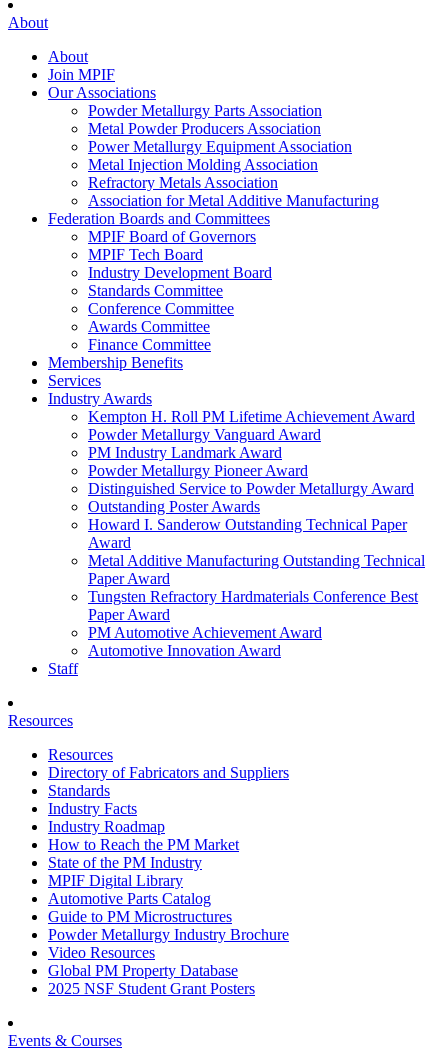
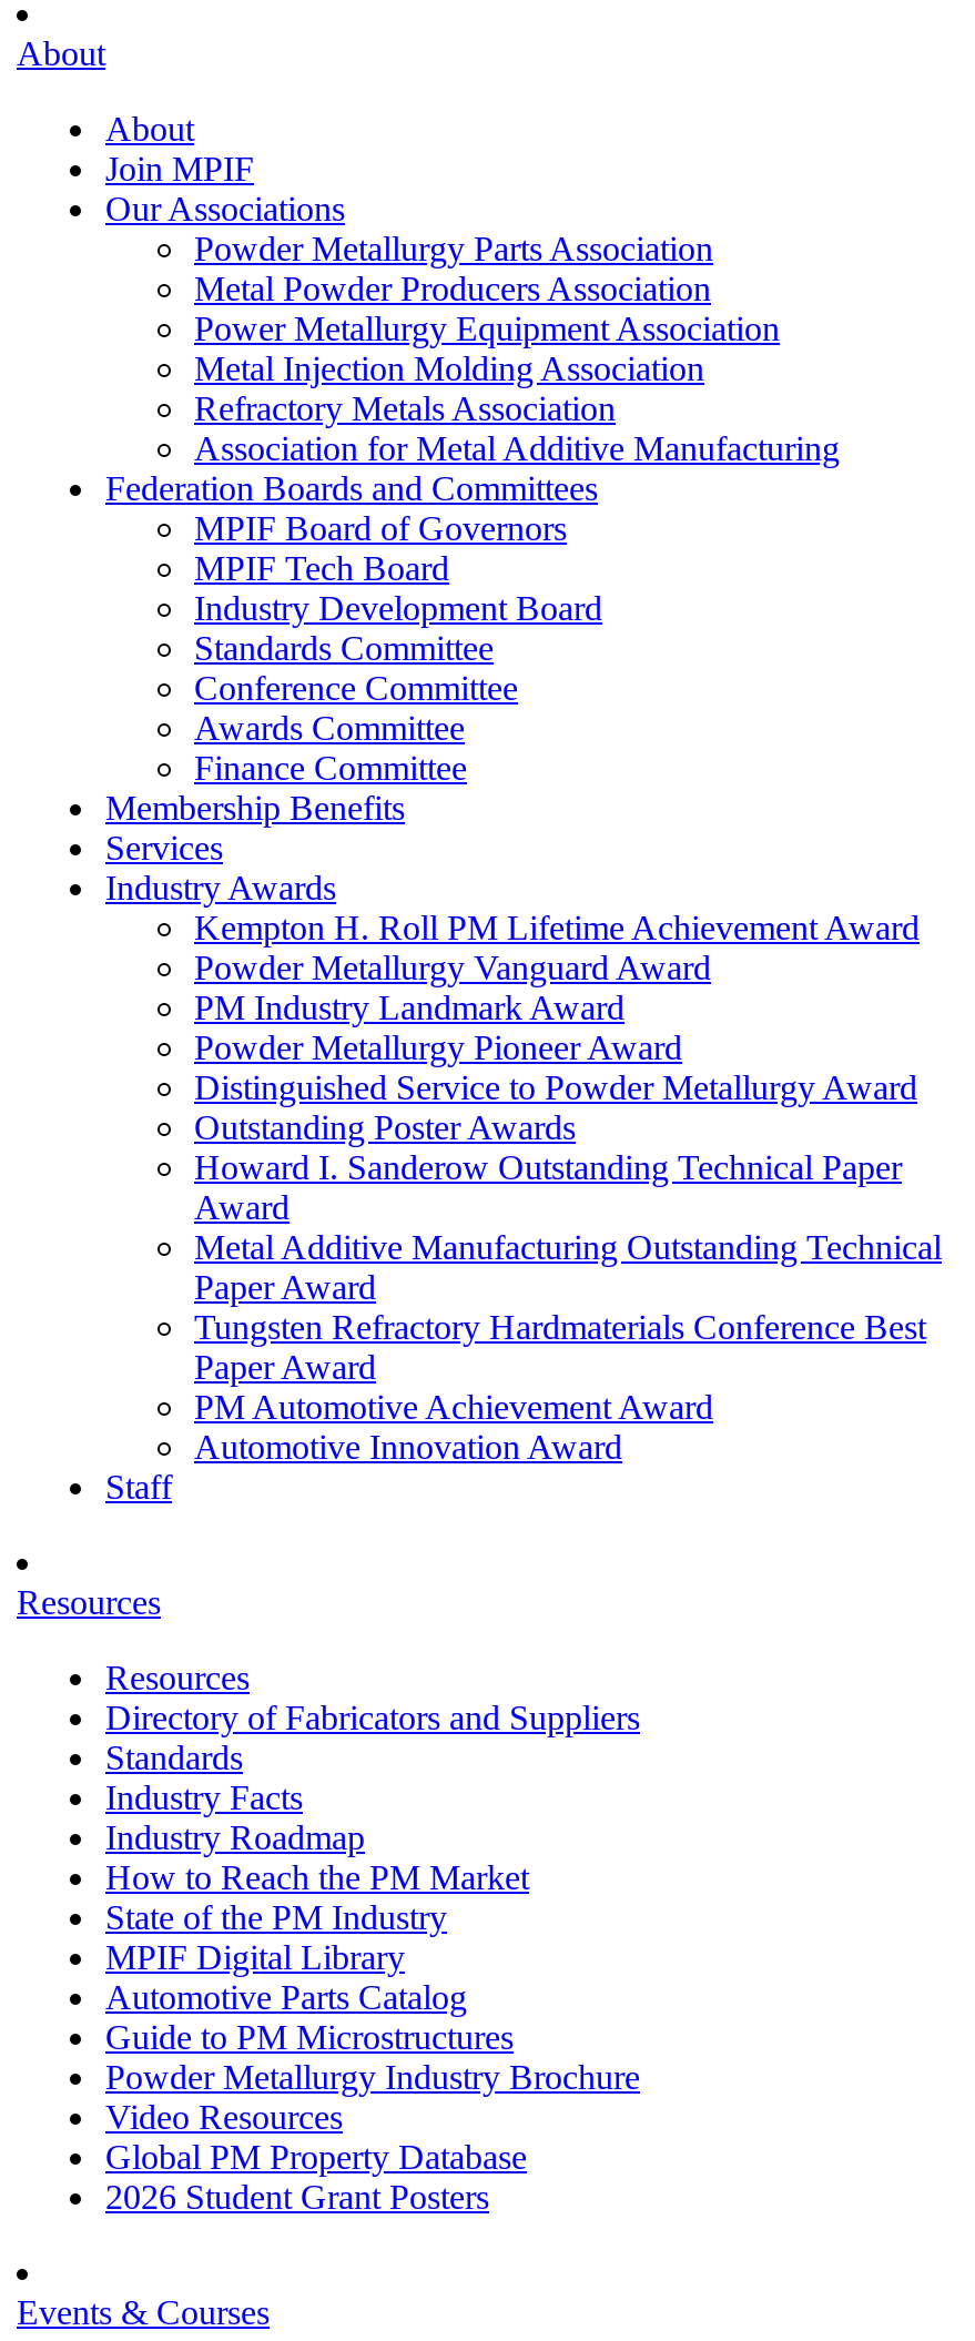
- 2025 NSF Student Grant Posters
+ 2026 Student Grant Posters
